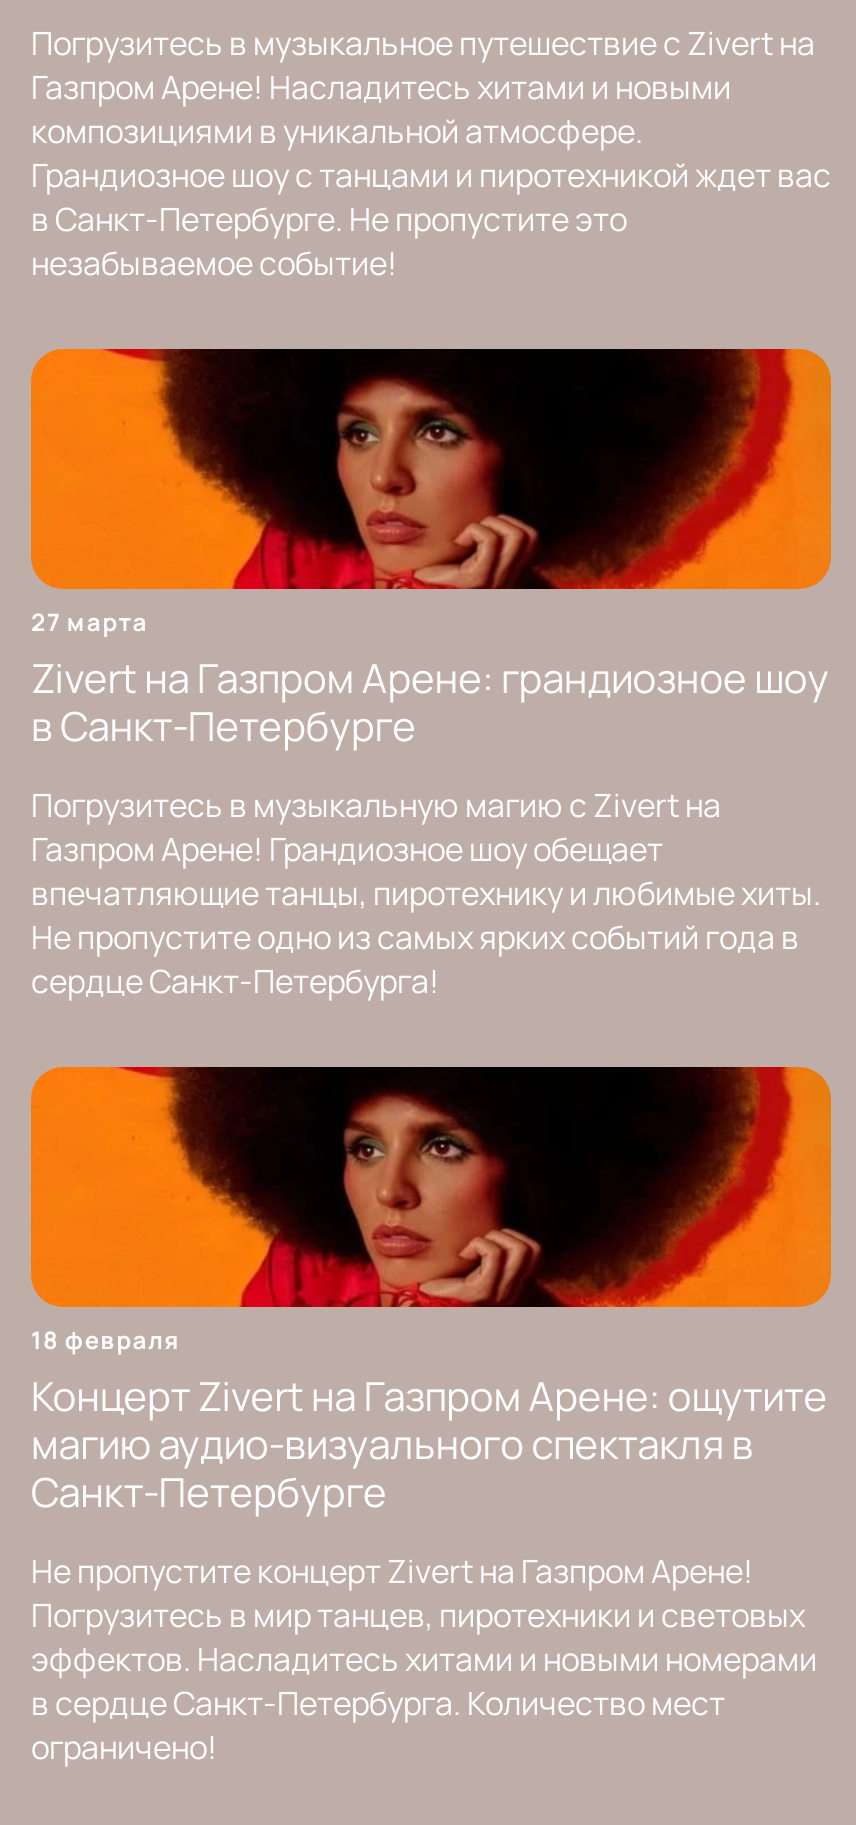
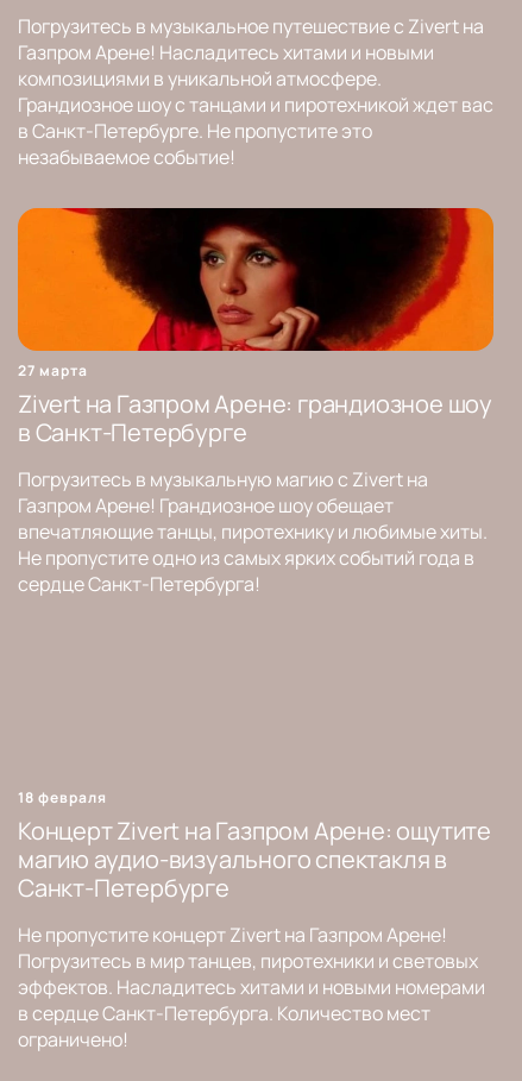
- [image]
